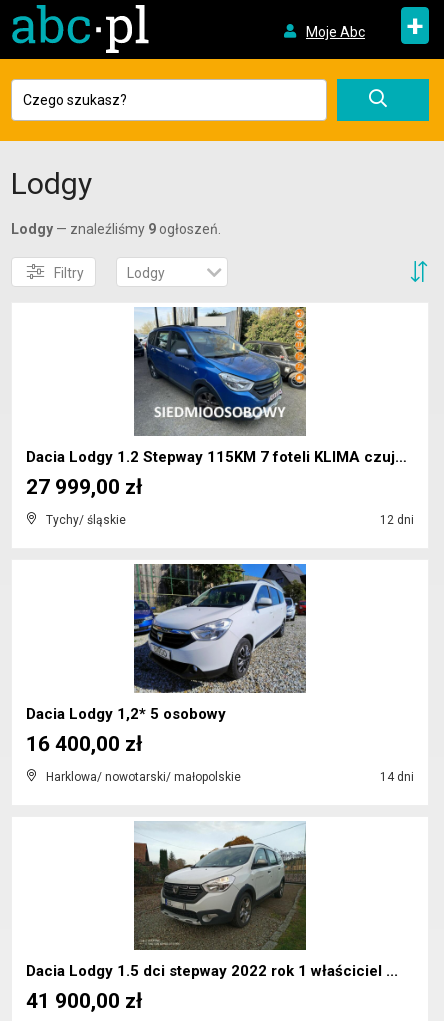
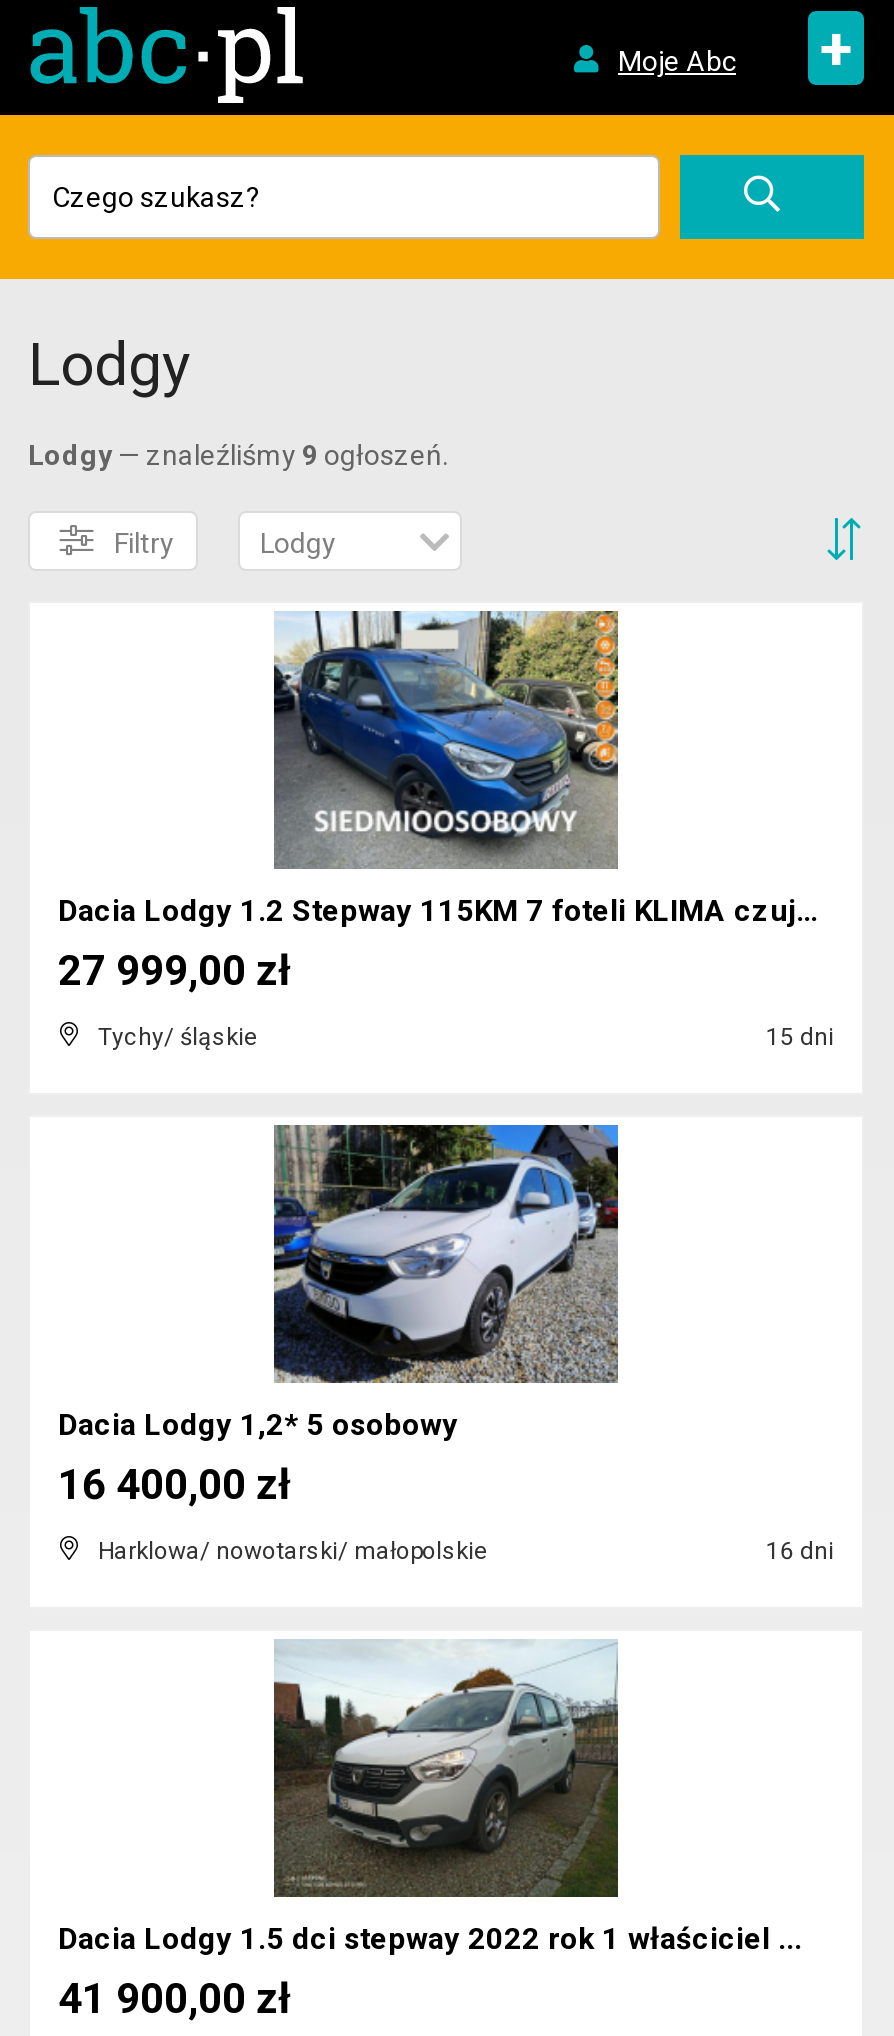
- 12 dni
+ 15 dni

- 14 dni
+ 16 dni
